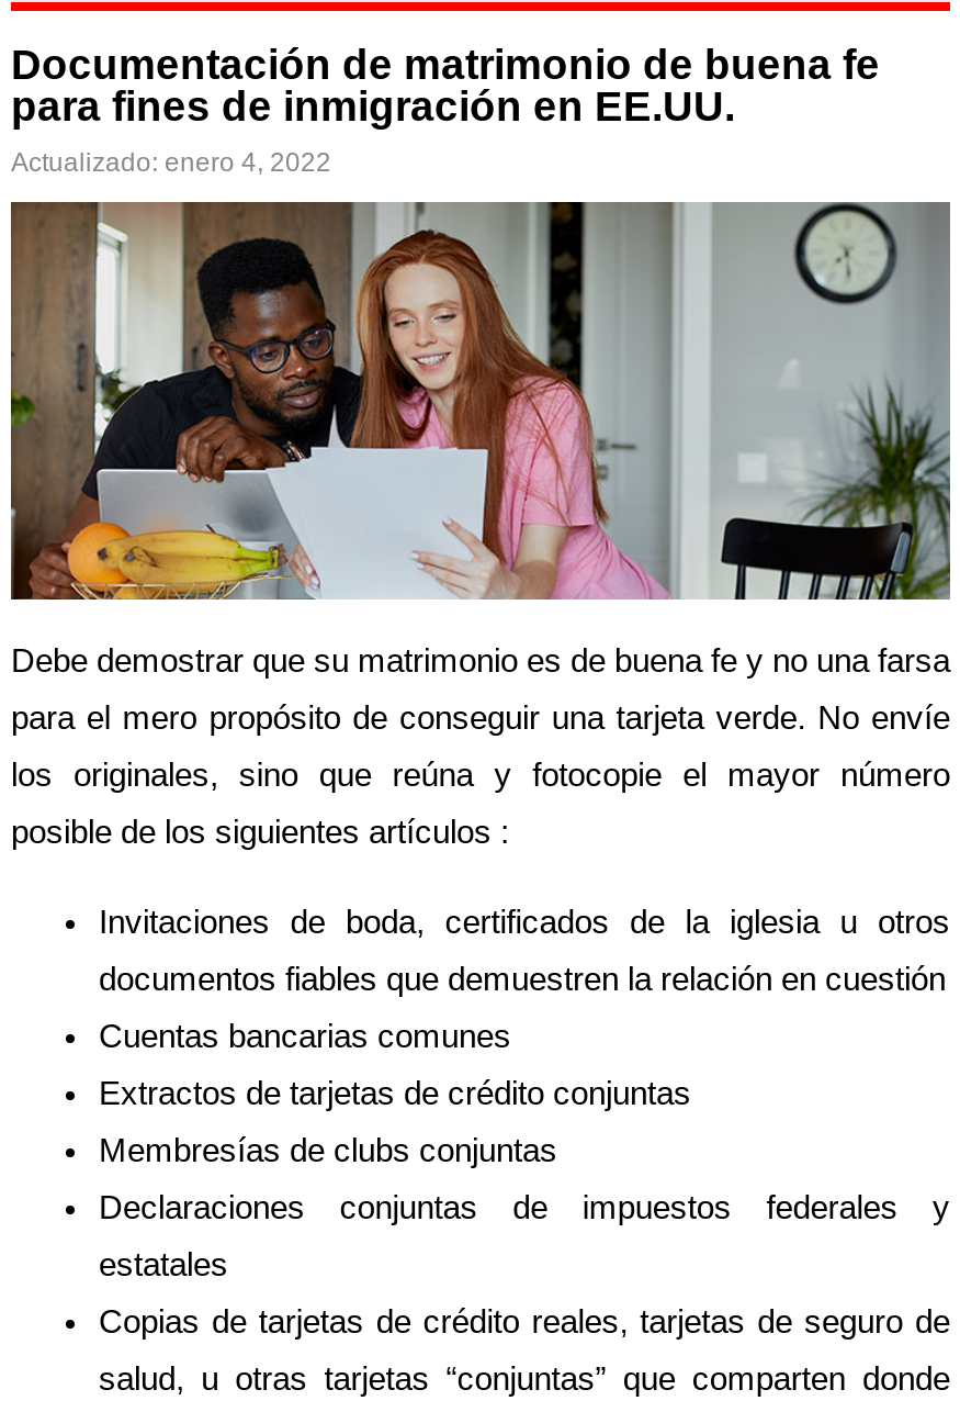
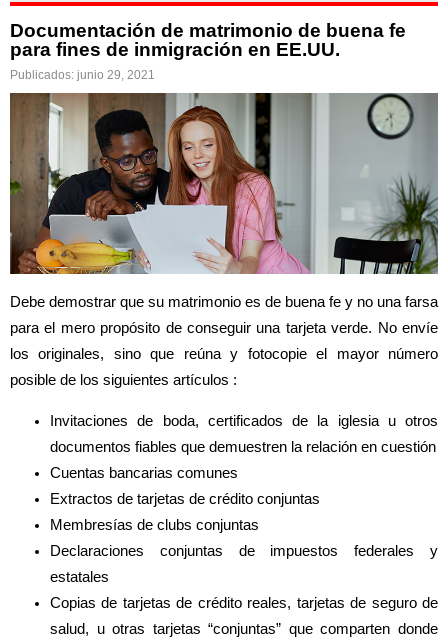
- Actualizado: enero 4, 2022
+ Publicados: junio 29, 2021
